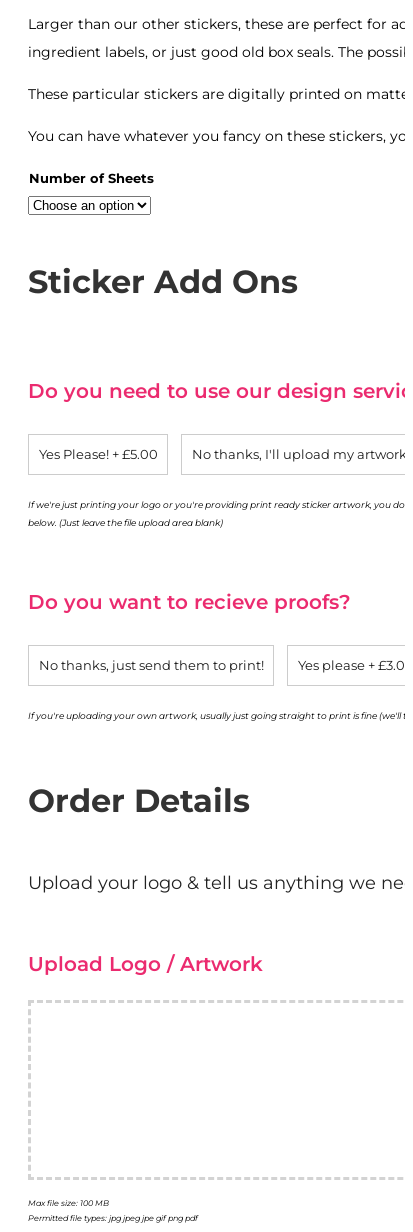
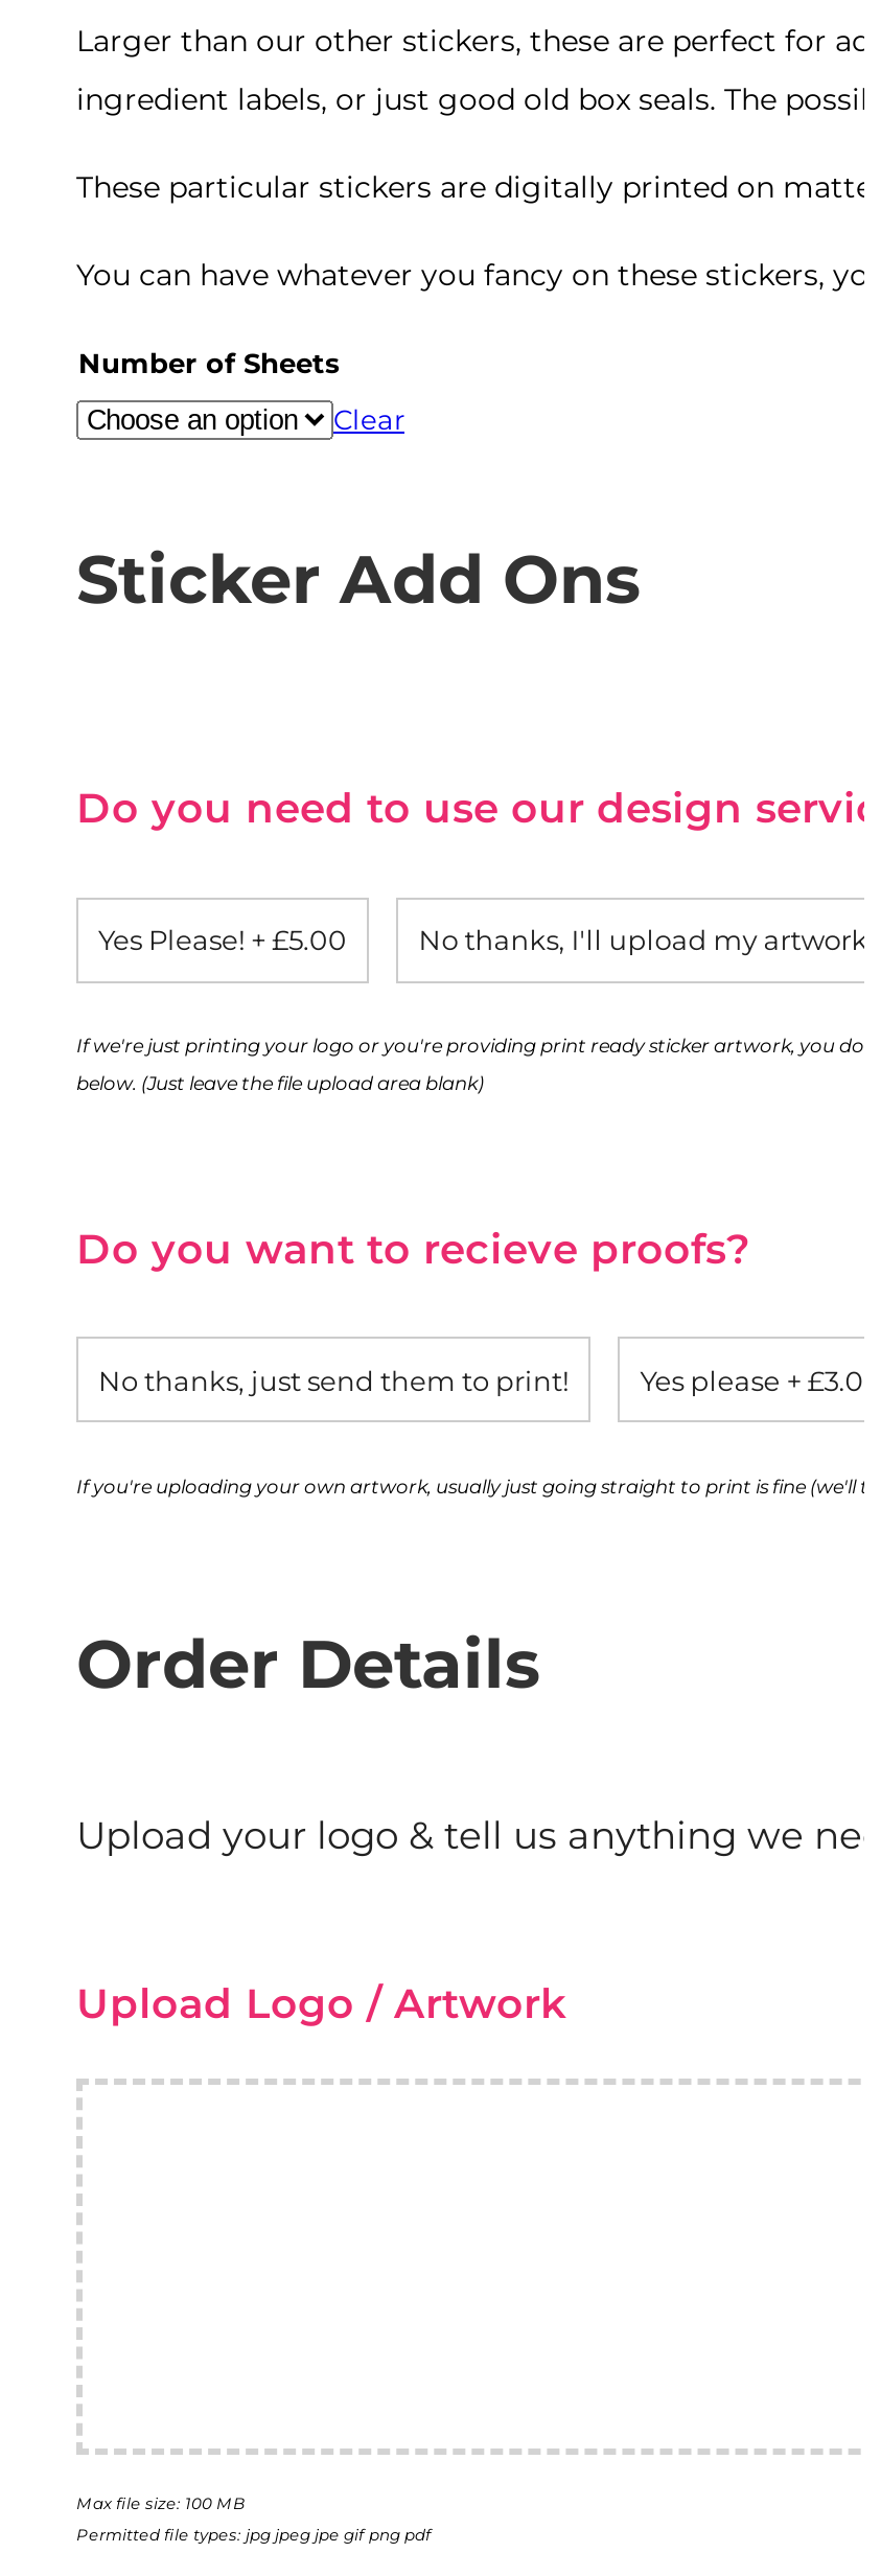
+ Clear
